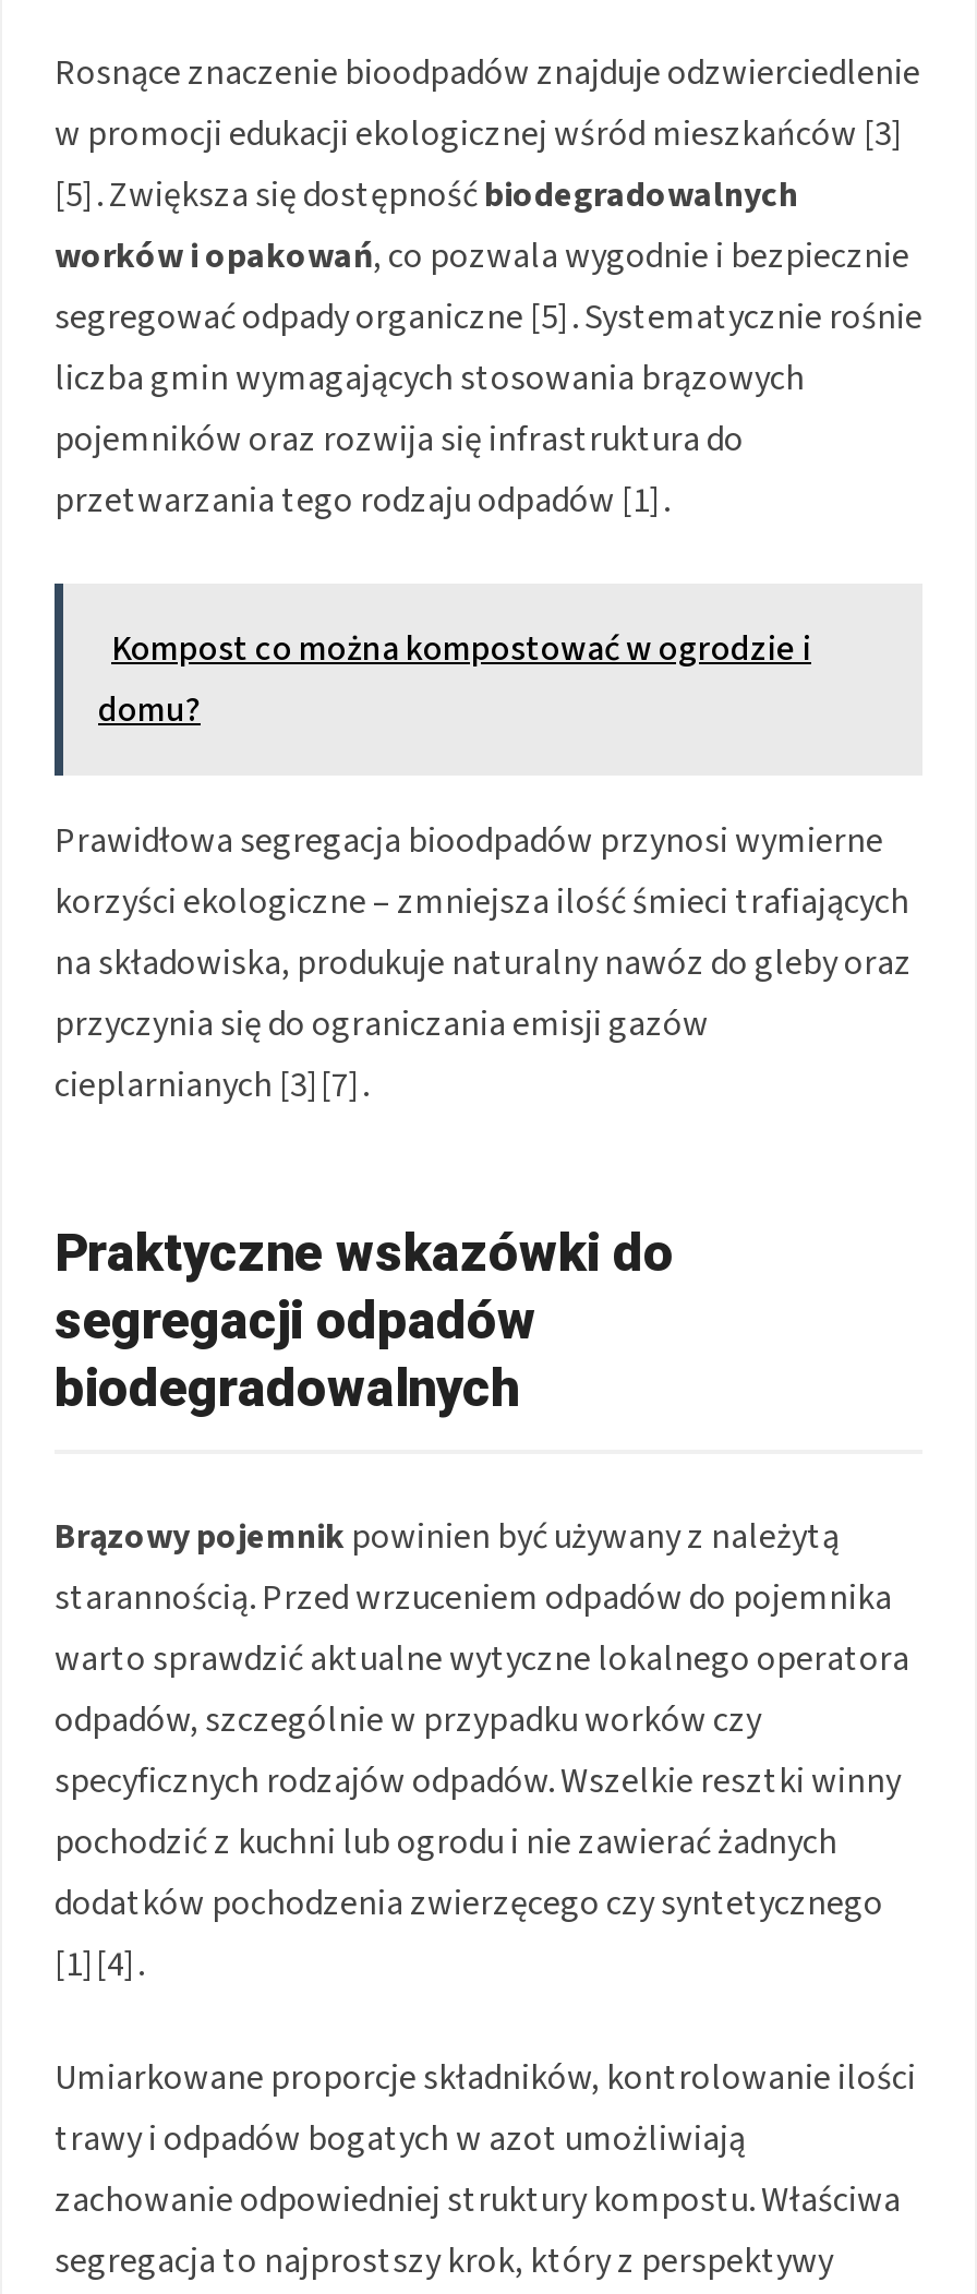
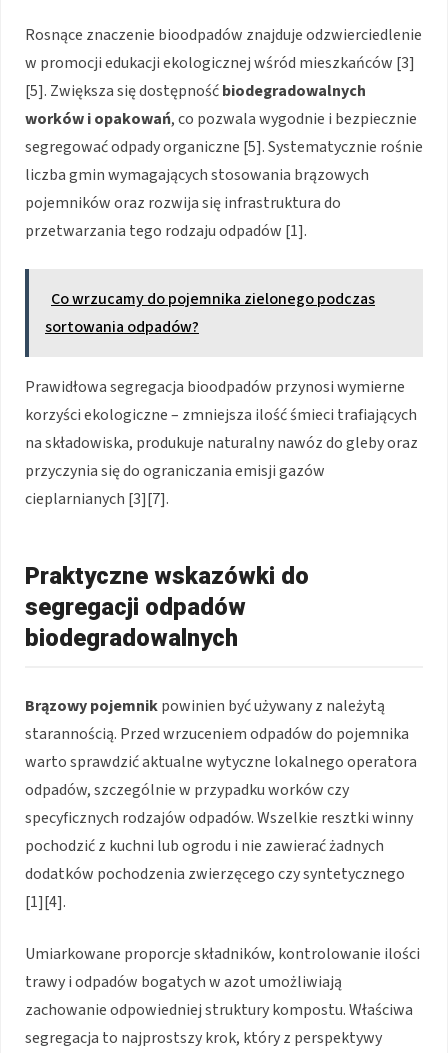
- Kompost co można kompostować w ogrodzie i
- domu?
+ Co wrzucamy do pojemnika zielonego podczas
+ sortowania odpadów?
